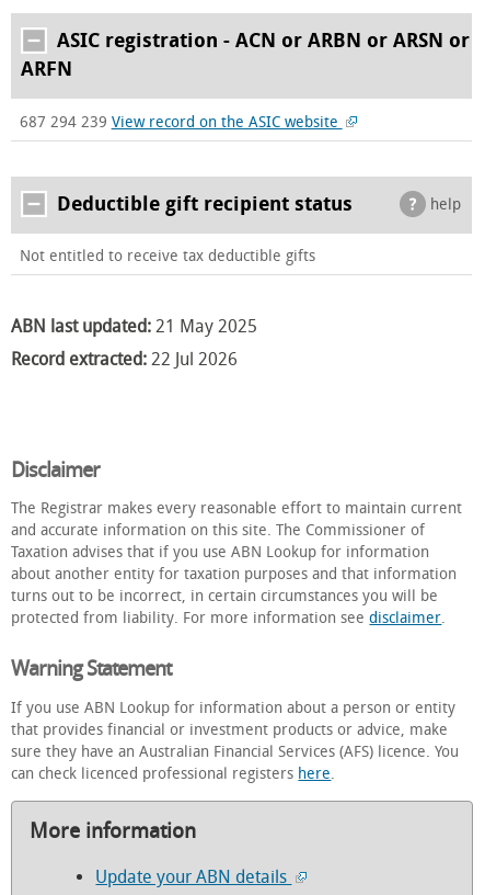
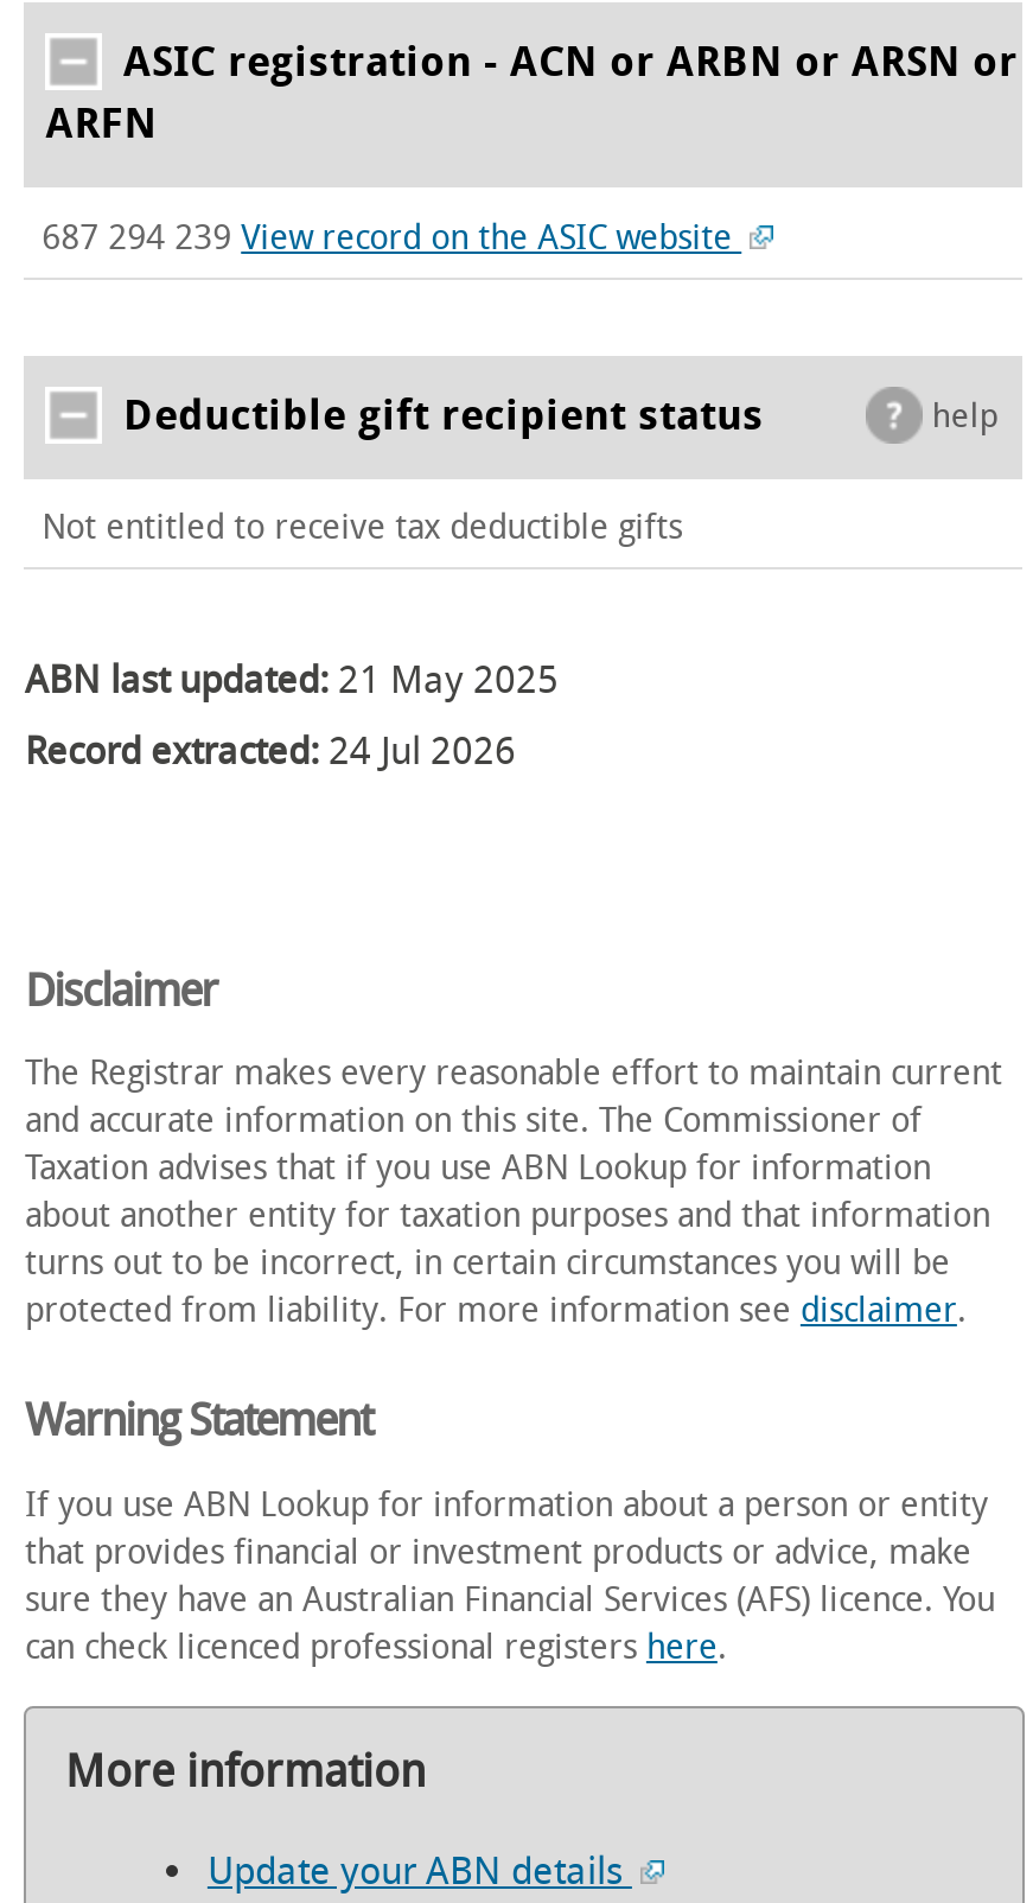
- Record extracted: 22 Jul 2026
+ Record extracted: 24 Jul 2026
